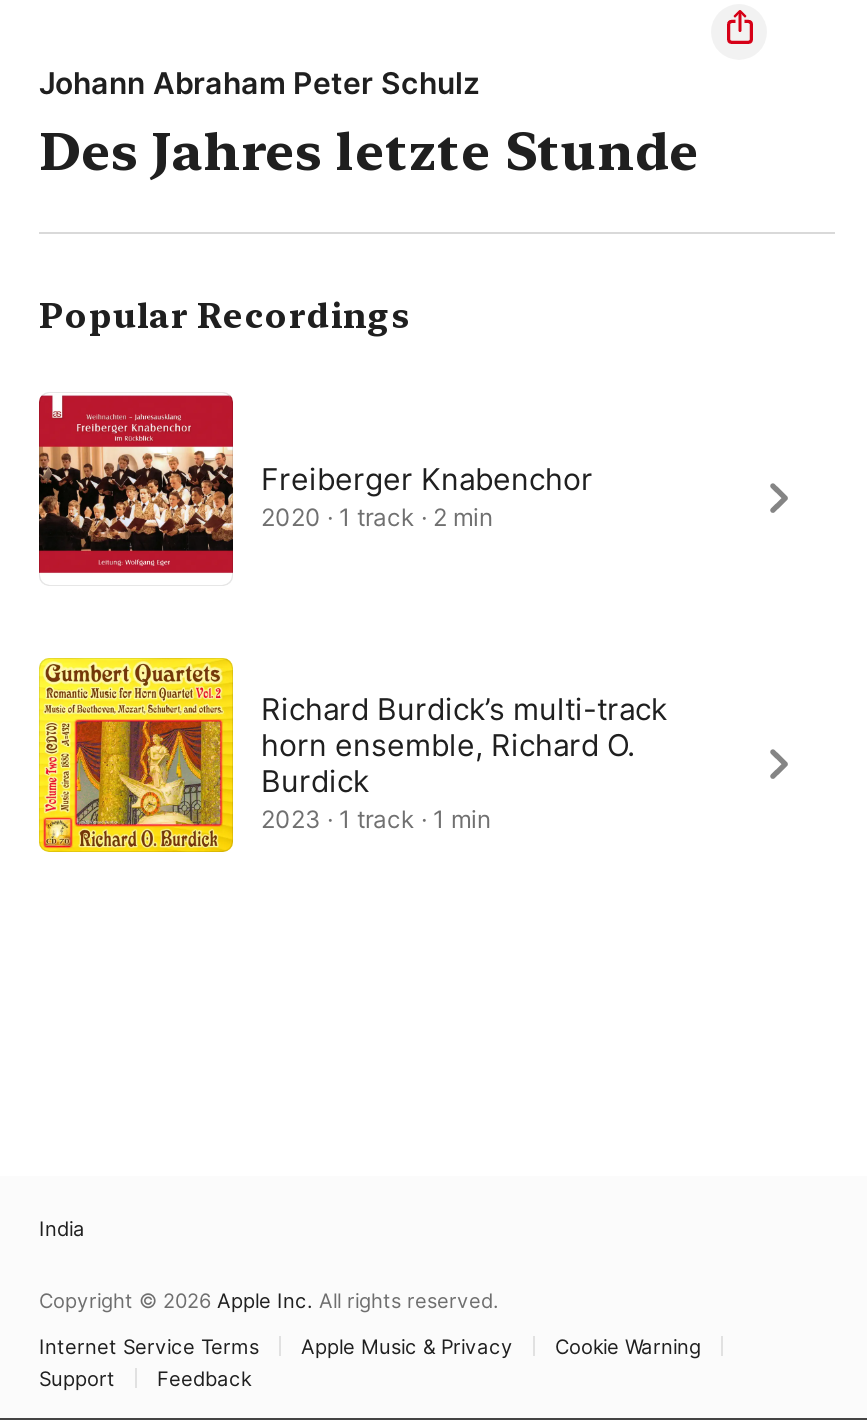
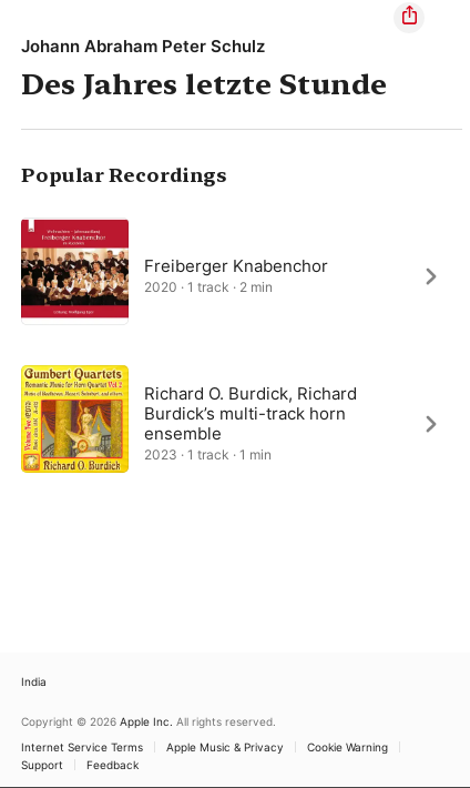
- Richard Burdick’s multi-track
- horn ensemble, Richard O.
- Burdick
+ Richard O. Burdick, Richard
+ Burdick’s multi-track horn
+ ensemble
